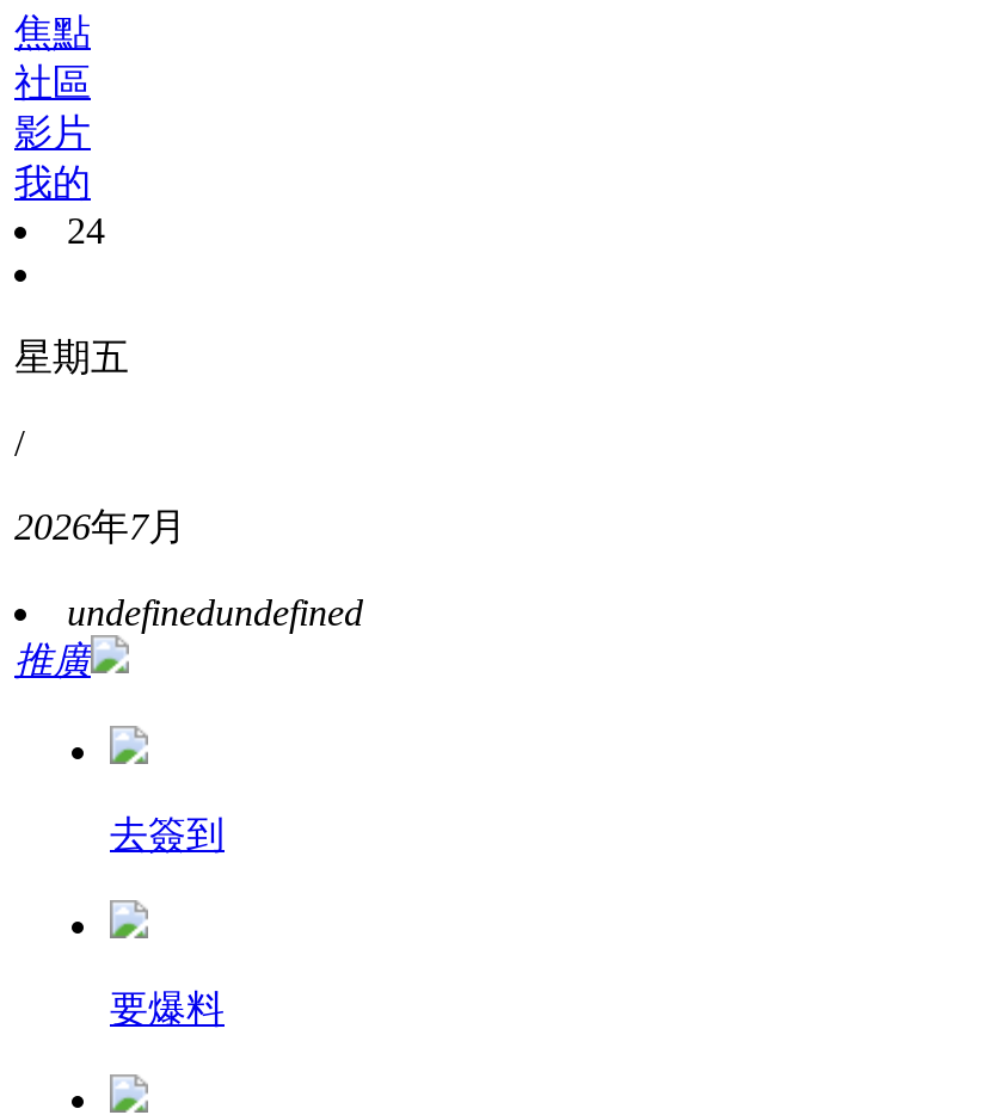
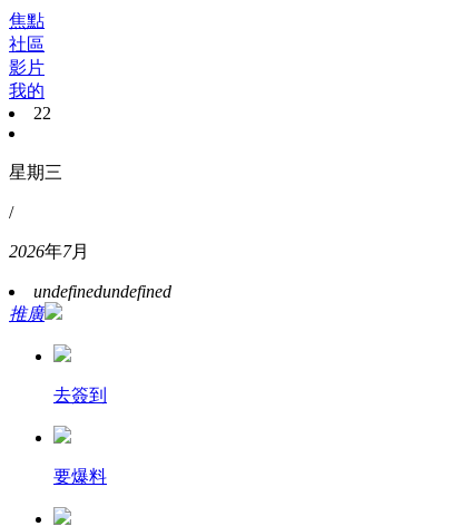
- 24
+ 22

- 星期五
+ 星期三
